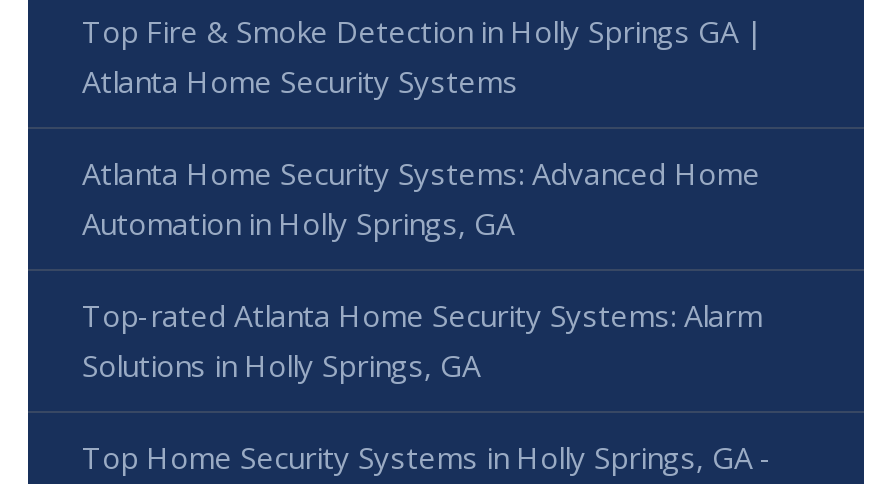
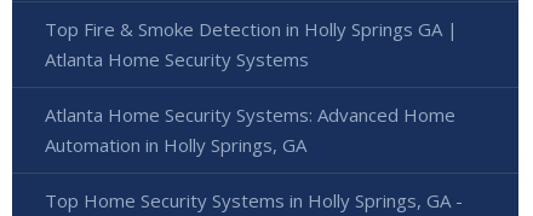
- Top-rated Atlanta Home Security Systems: Alarm
- Solutions in Holly Springs, GA
